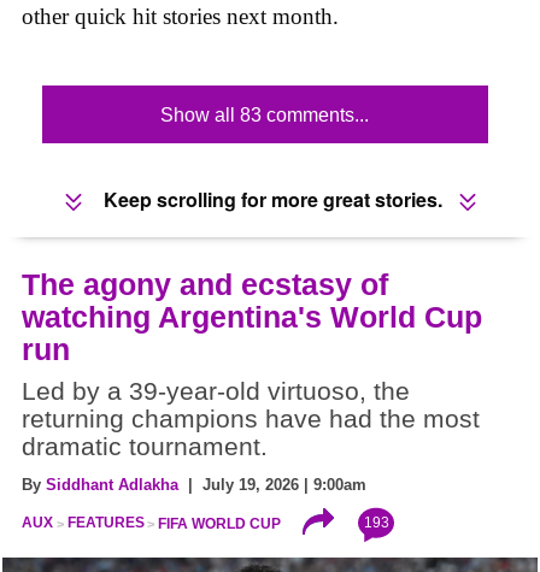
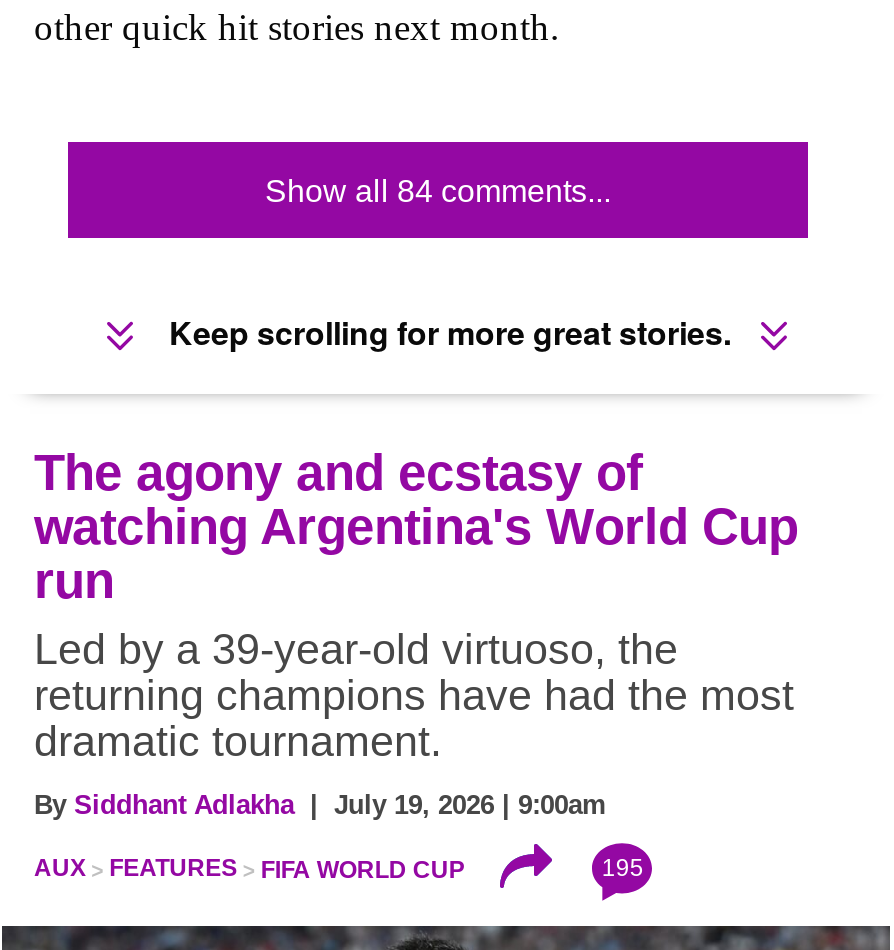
- Show all 83 comments...
+ Show all 84 comments...

- 193
+ 195
